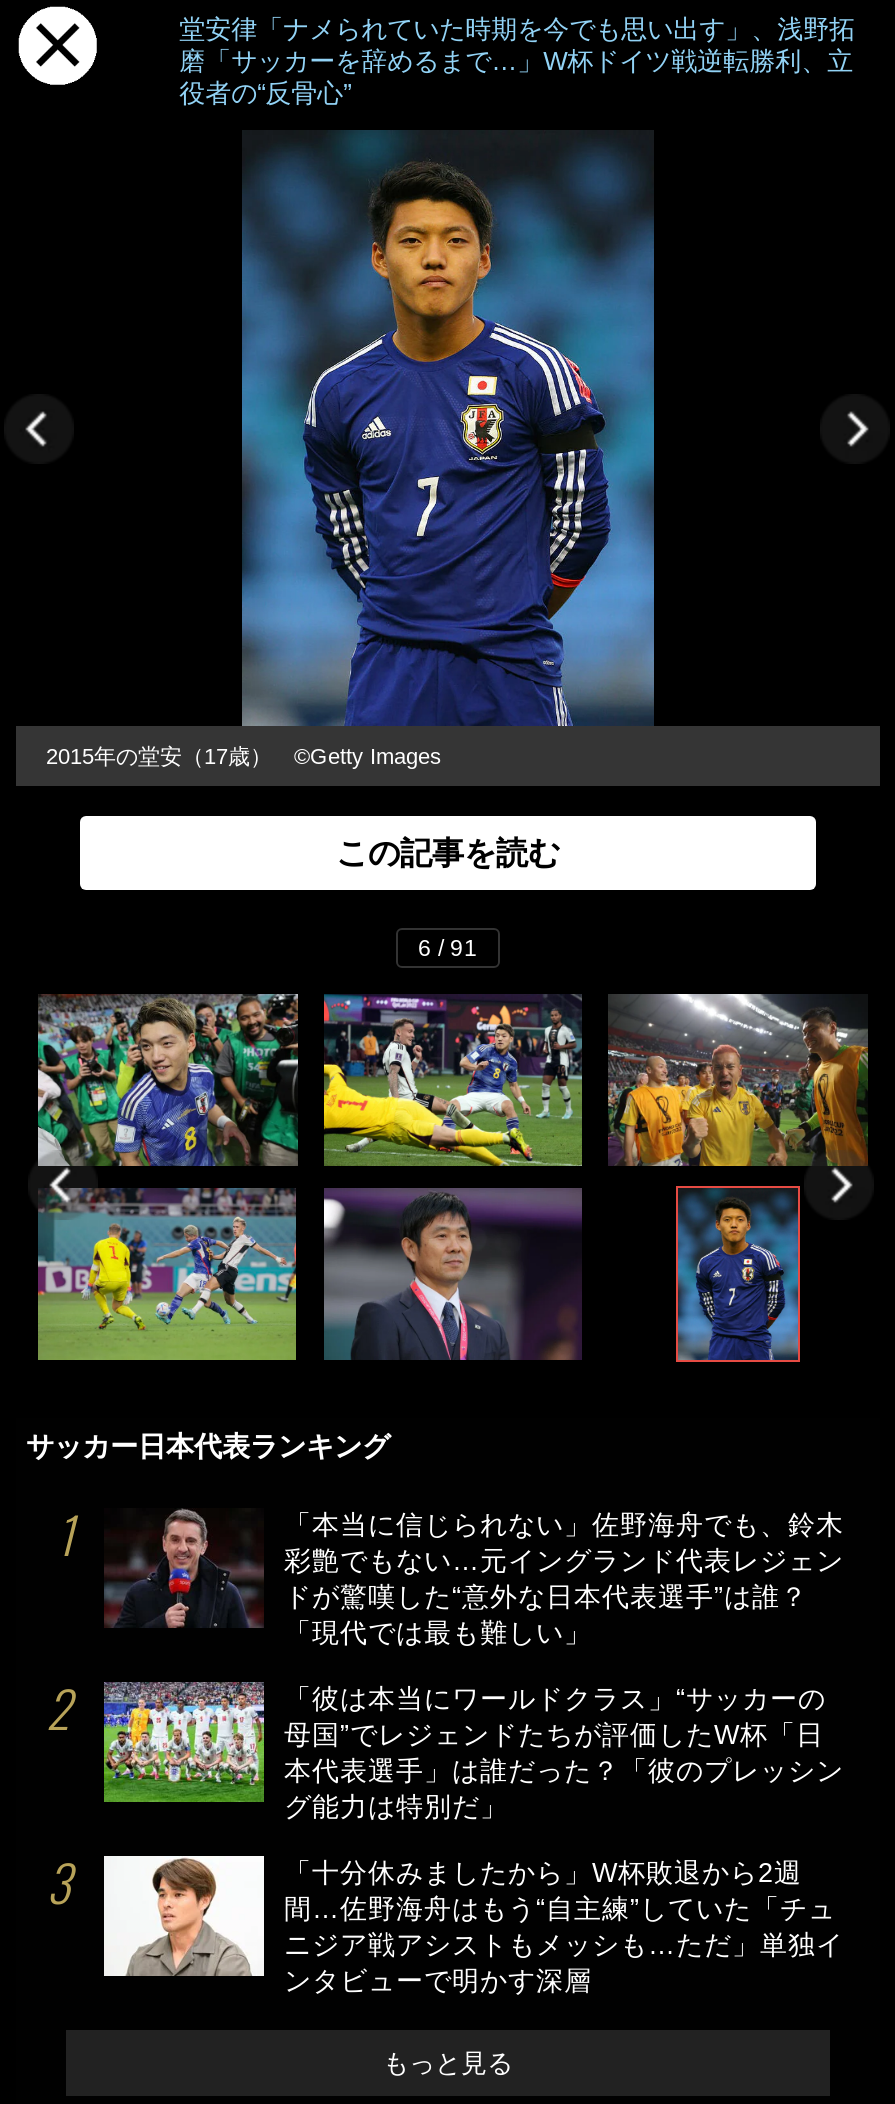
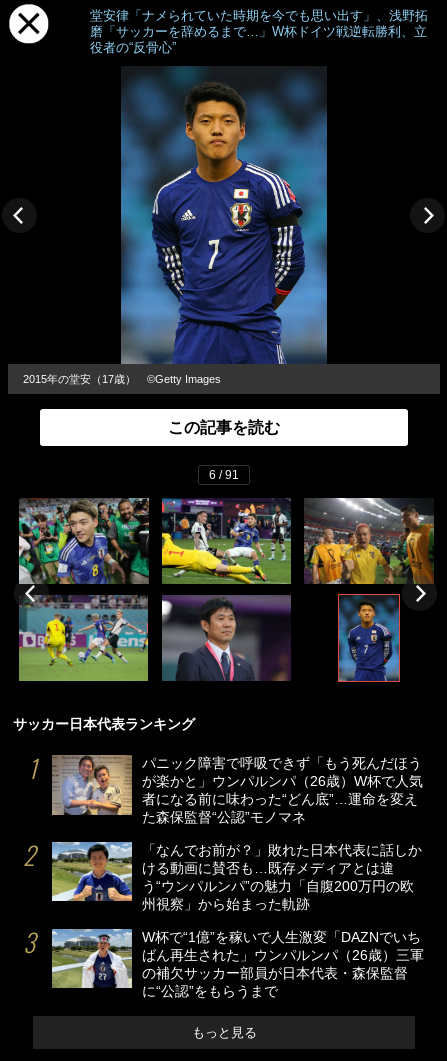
- [image]
- 「本当に信じられない」佐野海舟でも、鈴木
- 彩艶でもない…元イングランド代表レジェン
- ドが驚嘆した“意外な日本代表選手”は誰？
- 「現代では最も難しい」
+ [image]
+ パニック障害で呼吸できず「もう死んだほう
+ が楽かと」ウンパルンパ（26歳）W杯で人気
+ 者になる前に味わった“どん底”…運命を変え
+ た森保監督“公認”モノマネ

- [image]
- 「彼は本当にワールドクラス」“サッカーの
- 母国”でレジェンドたちが評価したW杯「日
- 本代表選手」は誰だった？「彼のプレッシン
- グ能力は特別だ」
+ [image]
+ 「なんでお前が？」敗れた日本代表に話しか
+ ける動画に賛否も…既存メディアとは違
+ う“ウンパルンパ”の魅力「自腹200万円の欧
+ 州視察」から始まった軌跡

- [image]
- 「十分休みましたから」W杯敗退から2週
- 間…佐野海舟はもう“自主練”していた「チュ
- ニジア戦アシストもメッシも…ただ」単独イ
- ンタビューで明かす深層
+ [image]
+ W杯で“1億”を稼いで人生激変「DAZNでいち
+ ばん再生された」ウンパルンパ（26歳）三軍
+ の補欠サッカー部員が日本代表・森保監督
+ に“公認”をもらうまで
